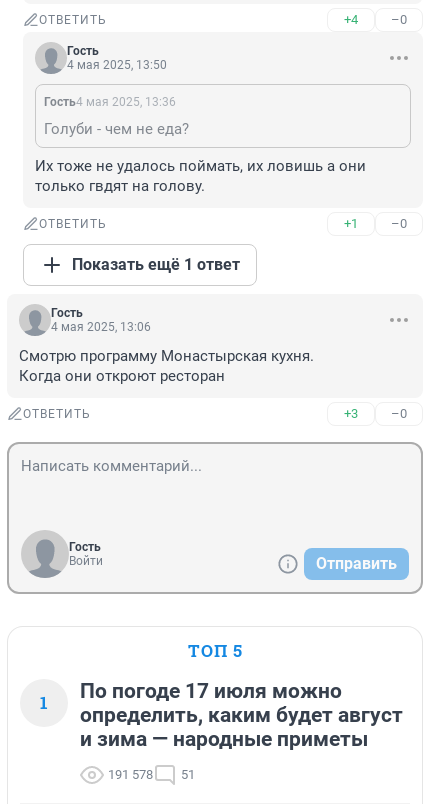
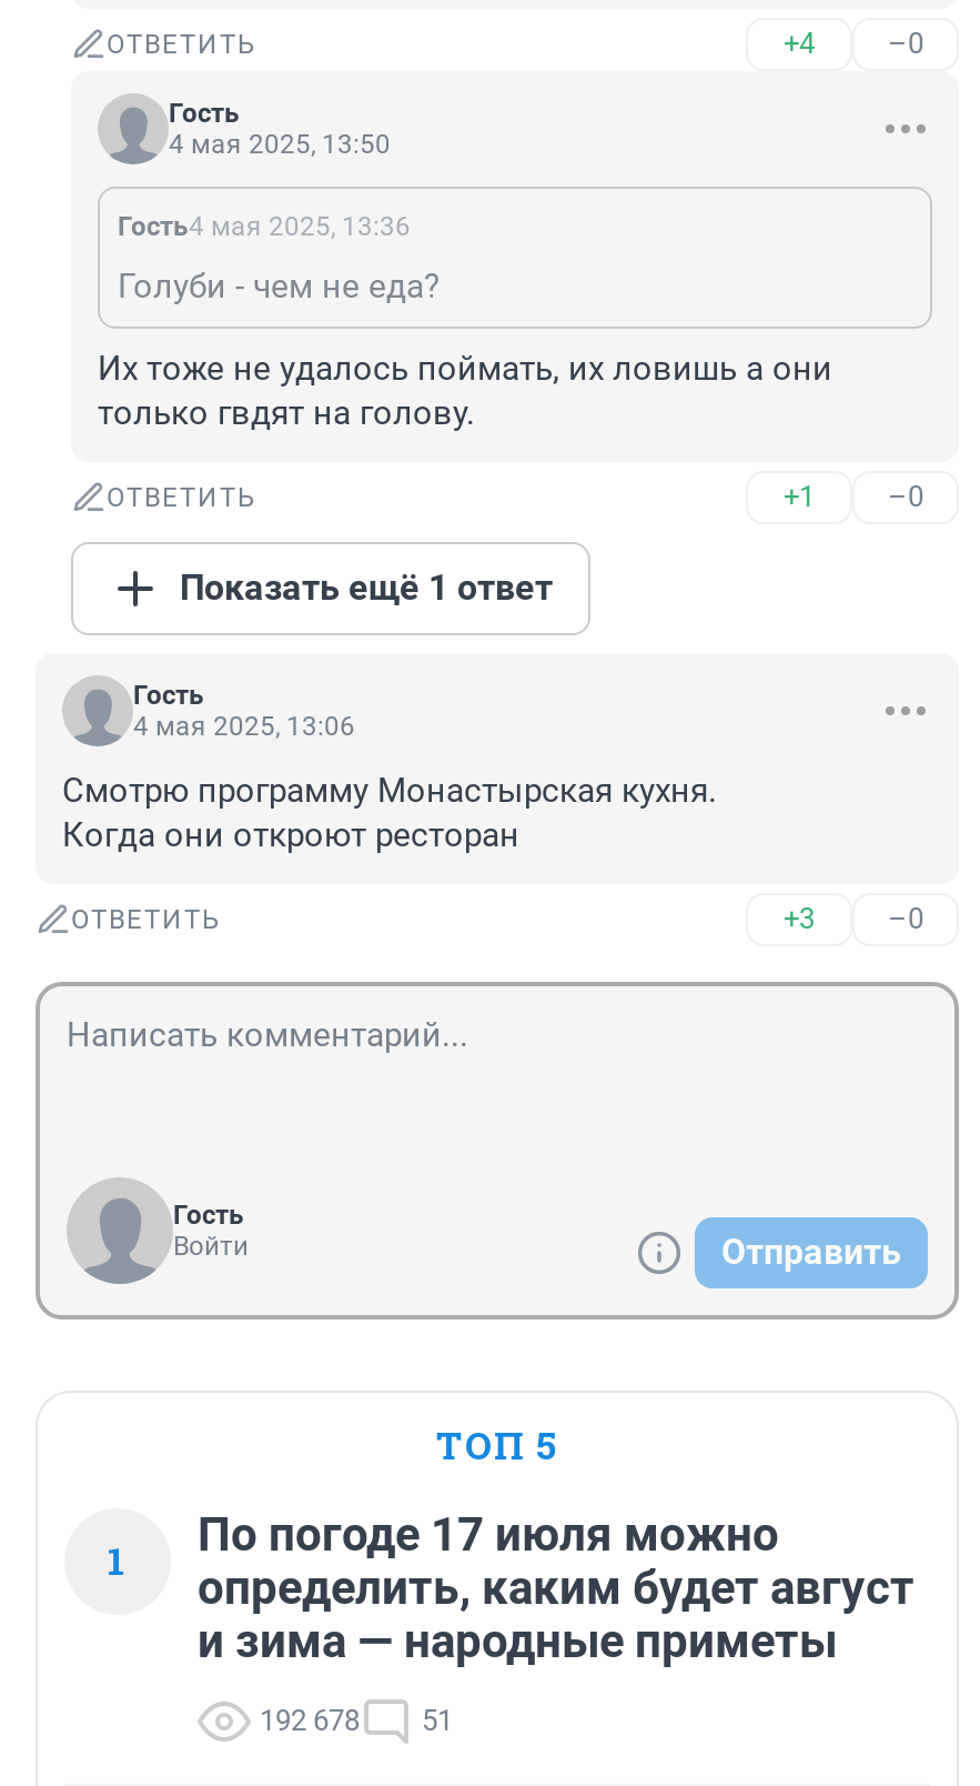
- 191 578 51
+ 192 678 51
